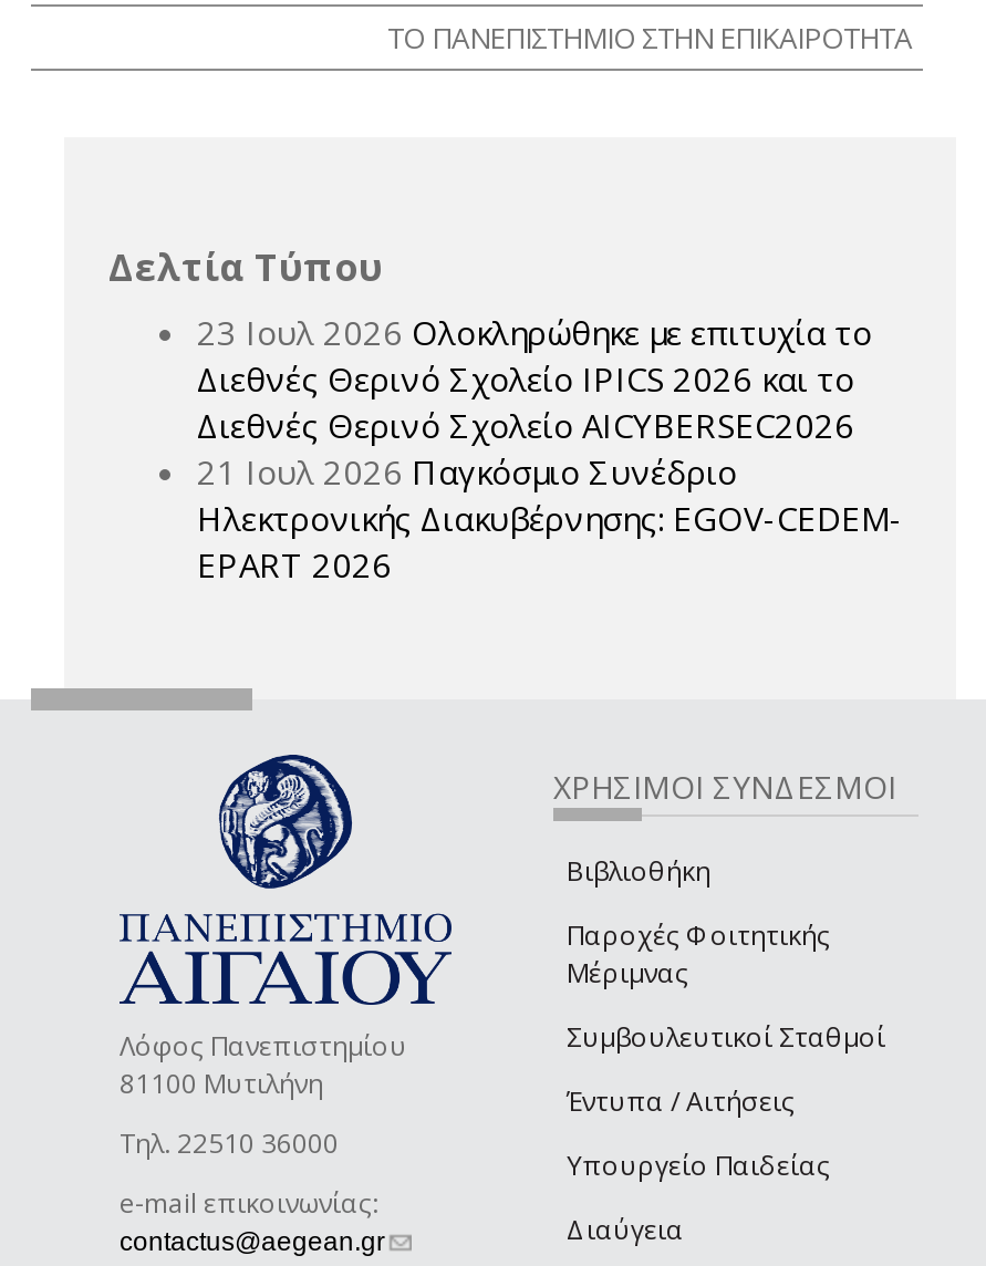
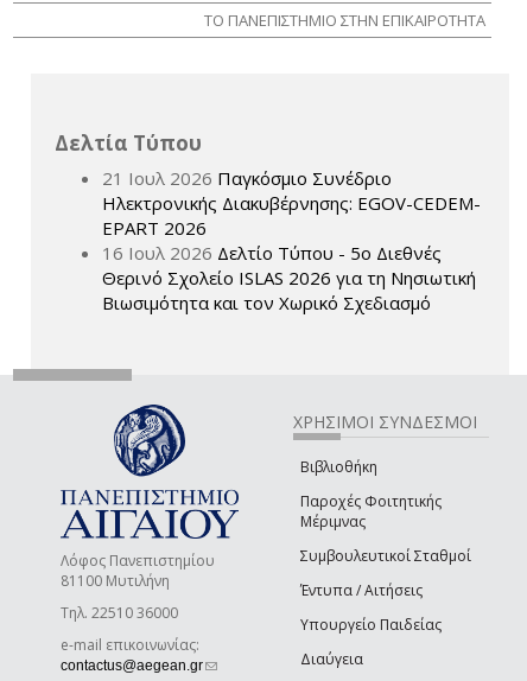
- 23 Ιουλ 2026 Ολοκληρώθηκε με επιτυχία το
- Διεθνές Θερινό Σχολείο IPICS 2026 και το
- Διεθνές Θερινό Σχολείο AICYBERSEC2026

moved up: 21 Ιουλ 2026 Παγκόσμιο Συνέδριο | Ηλεκτρονικής Διακυβέρνησης: EGOV-CEDEM- | EPART 2026

+ 16 Ιουλ 2026 Δελτίο Τύπου - 5ο Διεθνές
+ Θερινό Σχολείο ISLAS 2026 για τη Νησιωτική
+ Βιωσιμότητα και τον Χωρικό Σχεδιασμό
